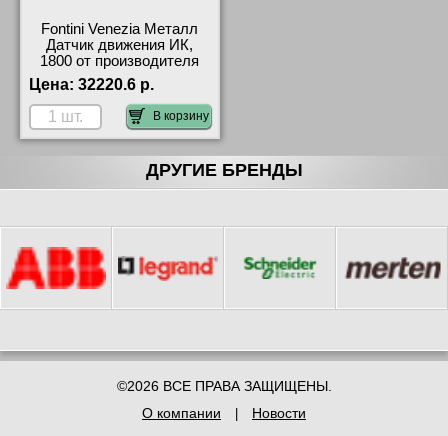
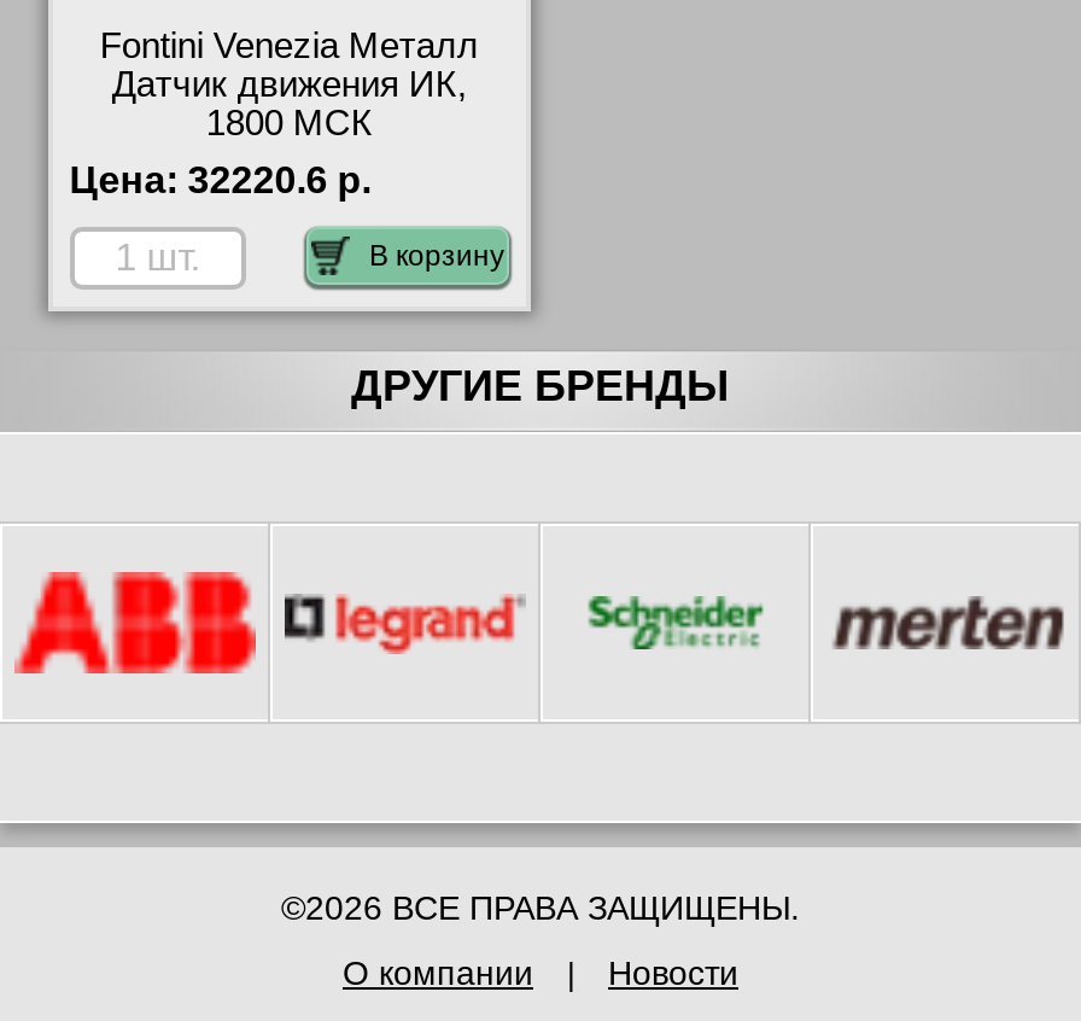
- 1800 от производителя
+ 1800 МСК
